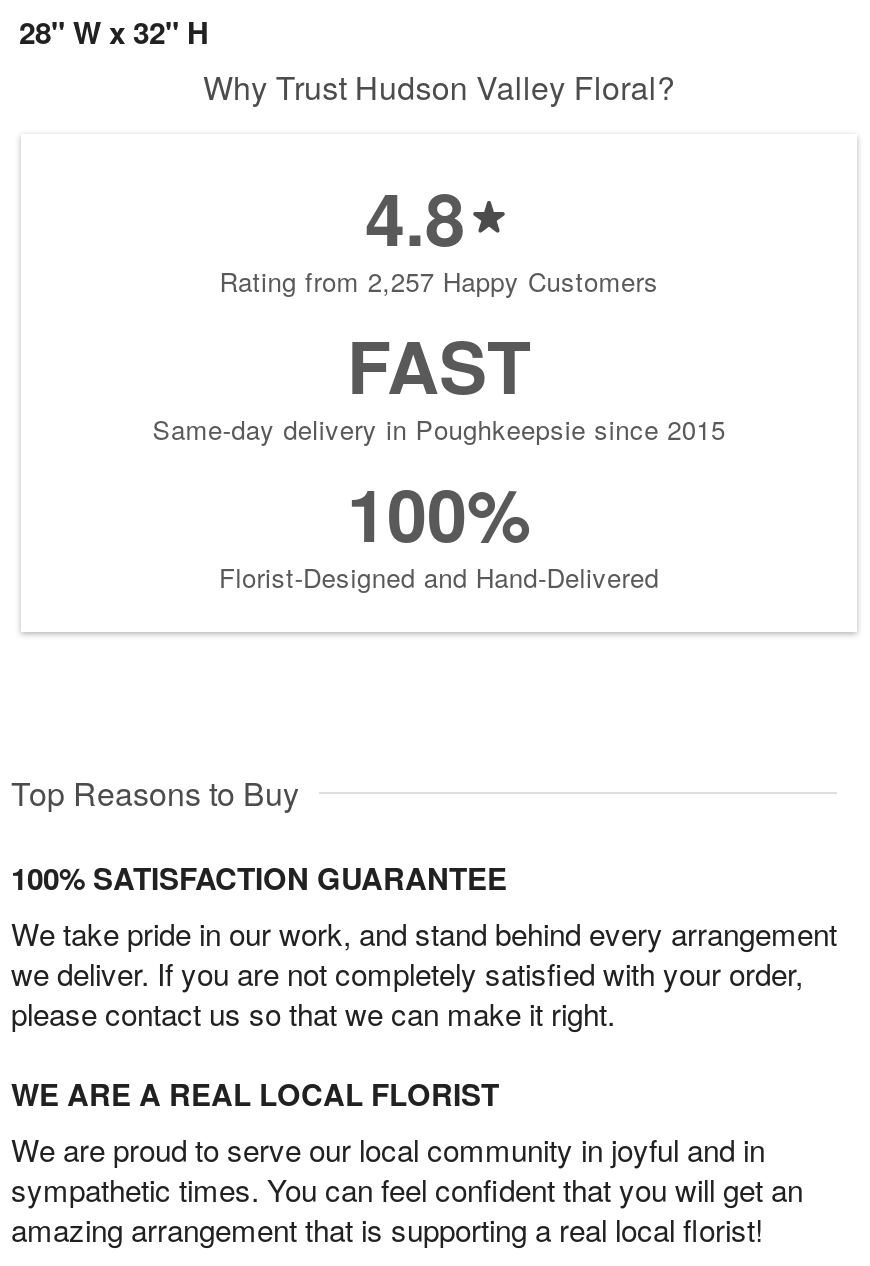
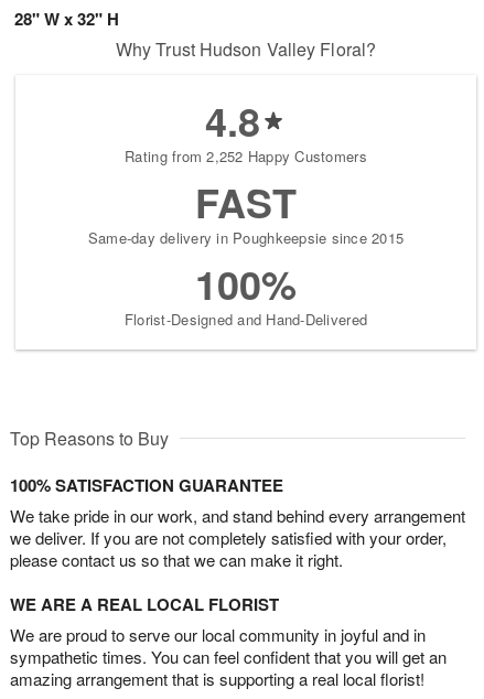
- Rating from 2,257 Happy Customers
+ Rating from 2,252 Happy Customers
